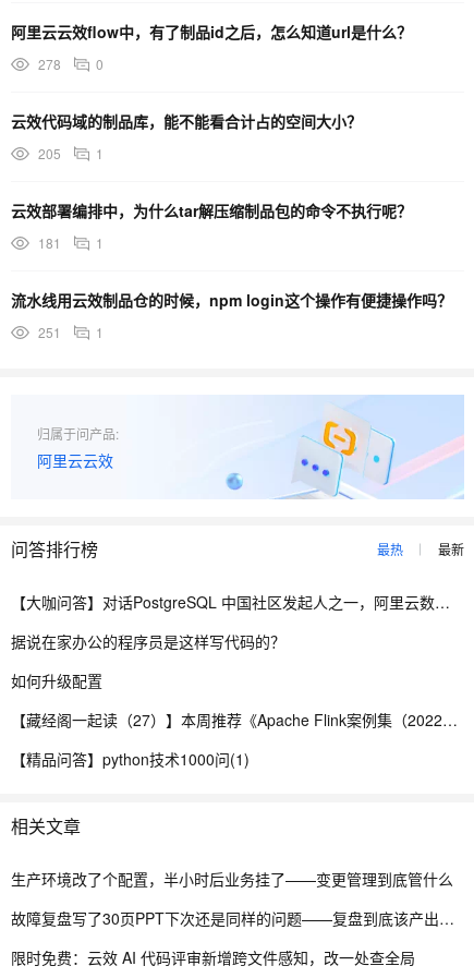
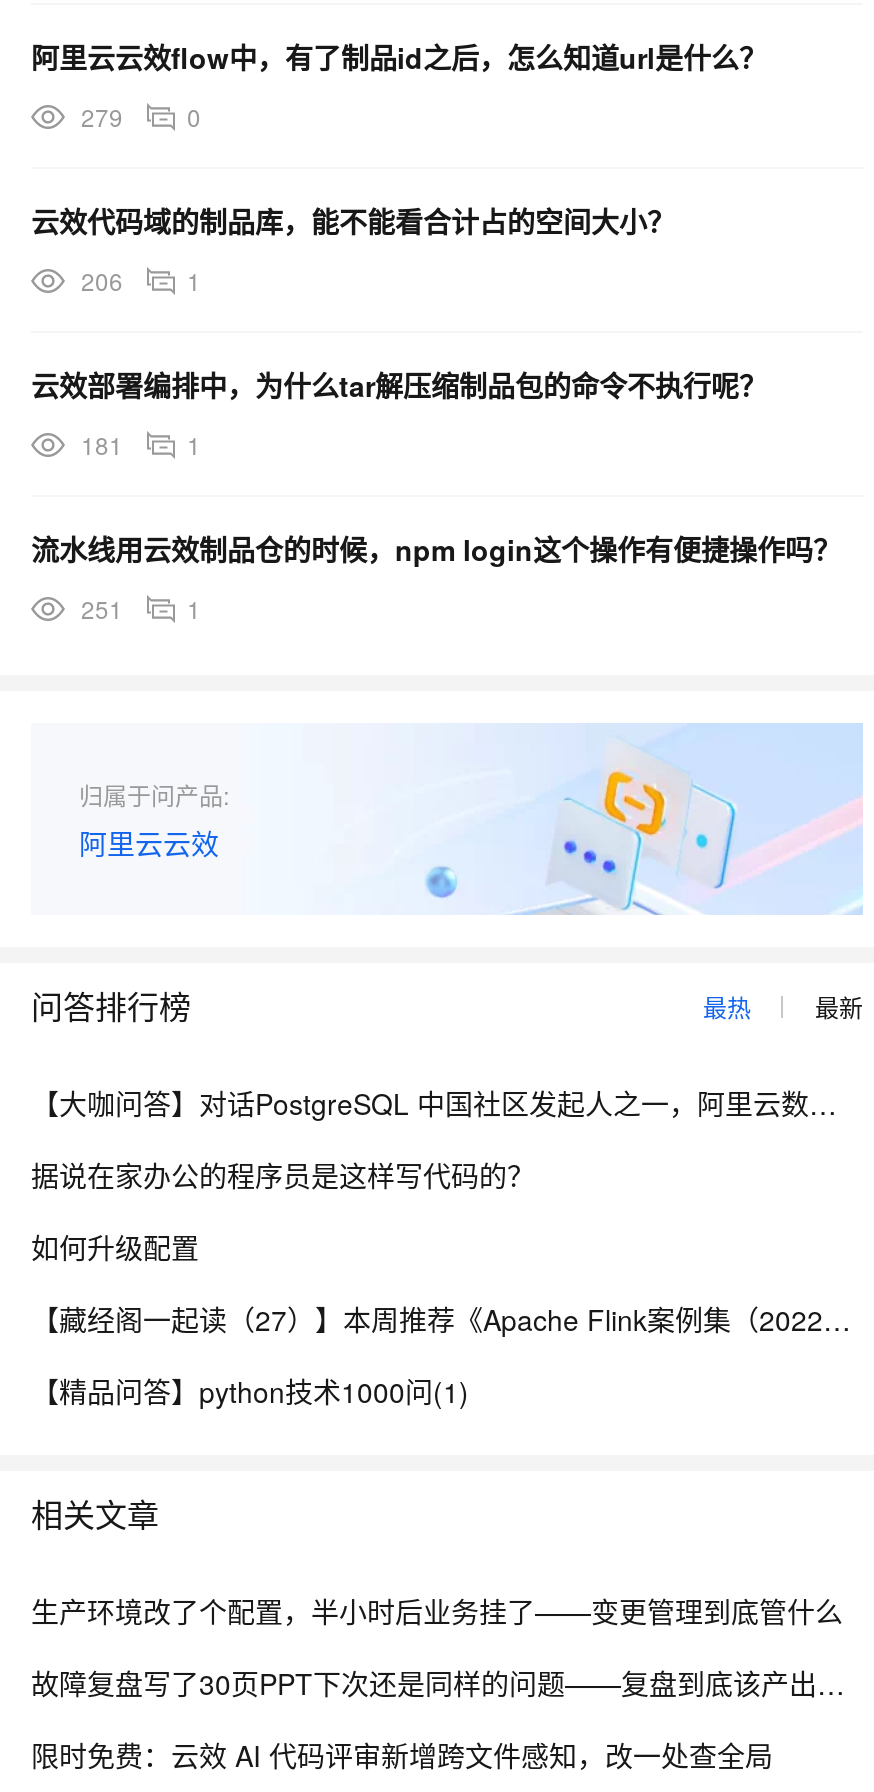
- 278 0
+ 279 0

- 205 1
+ 206 1
